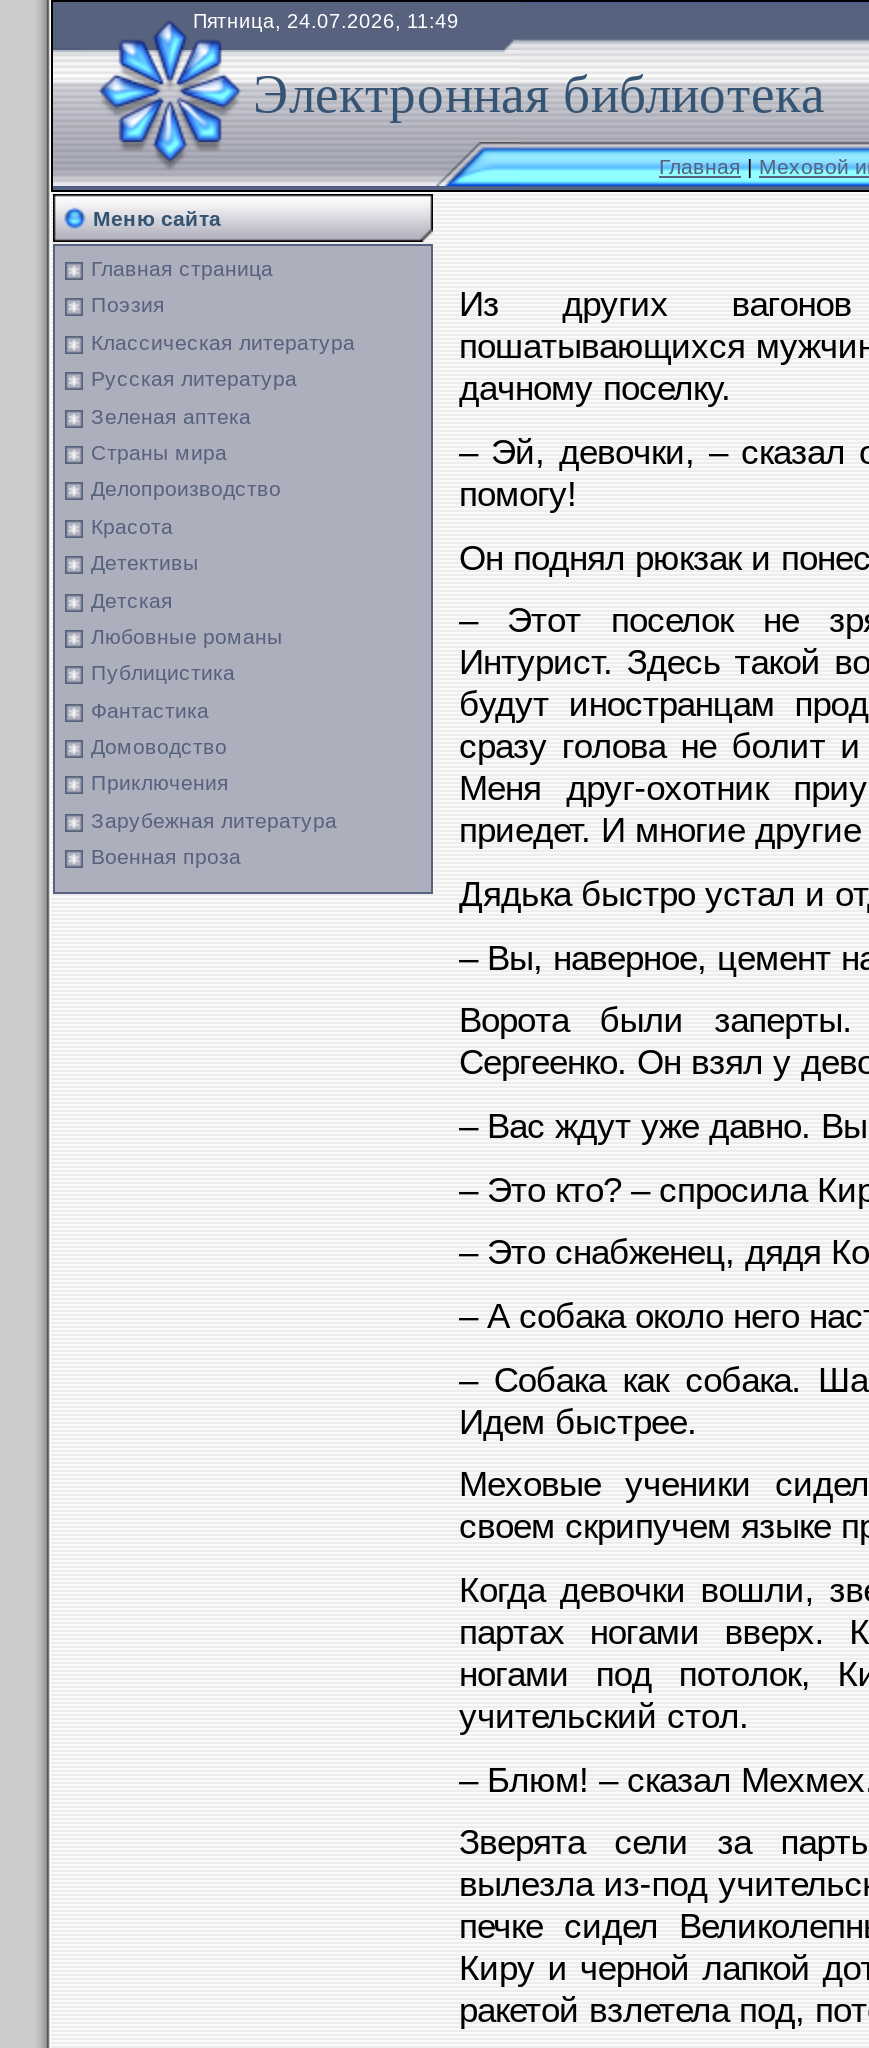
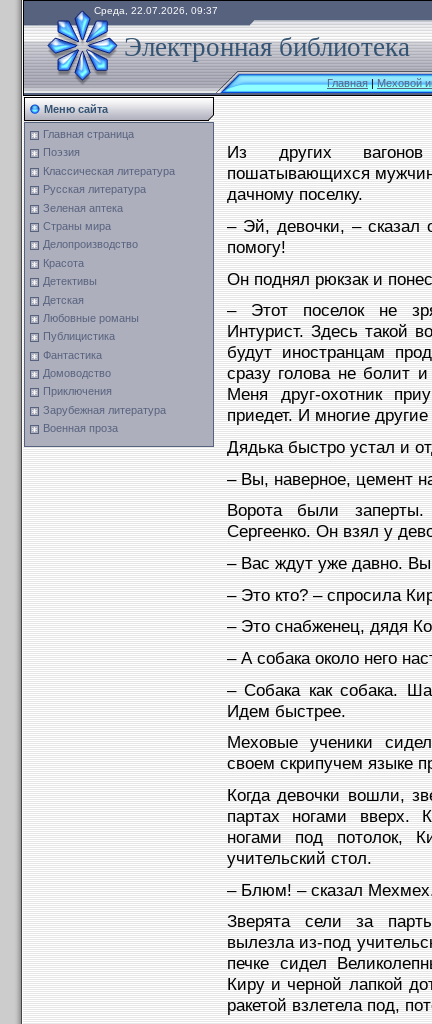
- Пятница, 24.07.2026, 11:49
+ Среда, 22.07.2026, 09:37
